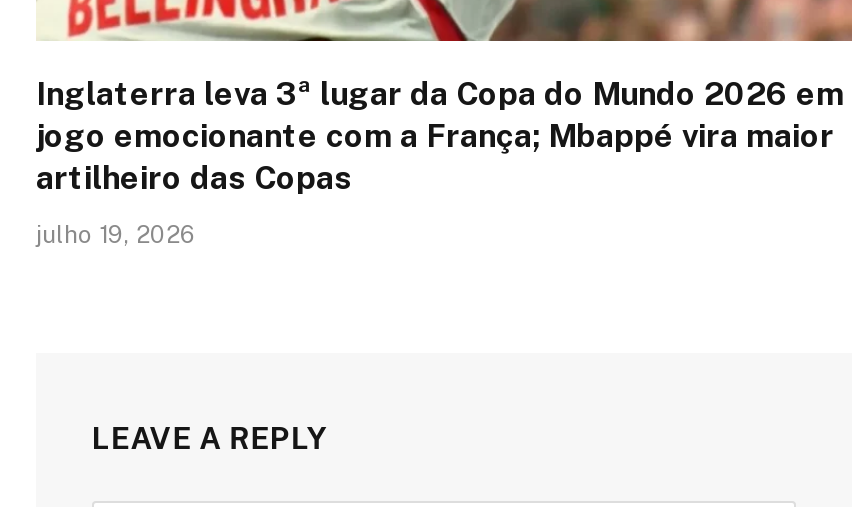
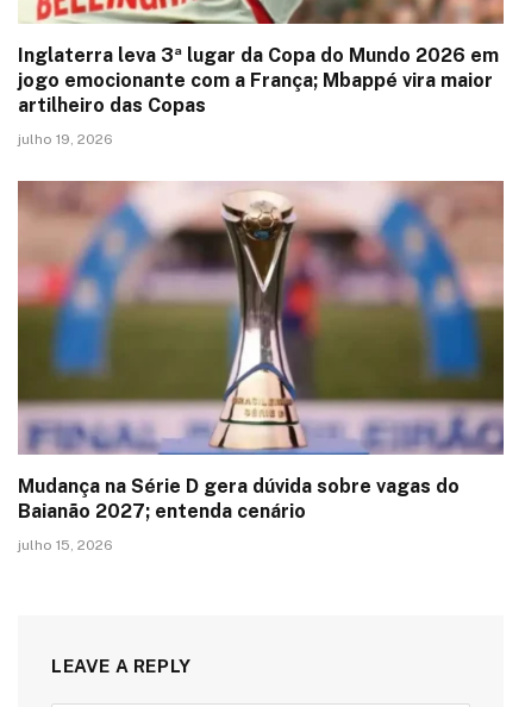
+ [image]
+ Mudança na Série D gera dúvida sobre vagas do
+ Baianão 2027; entenda cenário
+ julho 15, 2026
